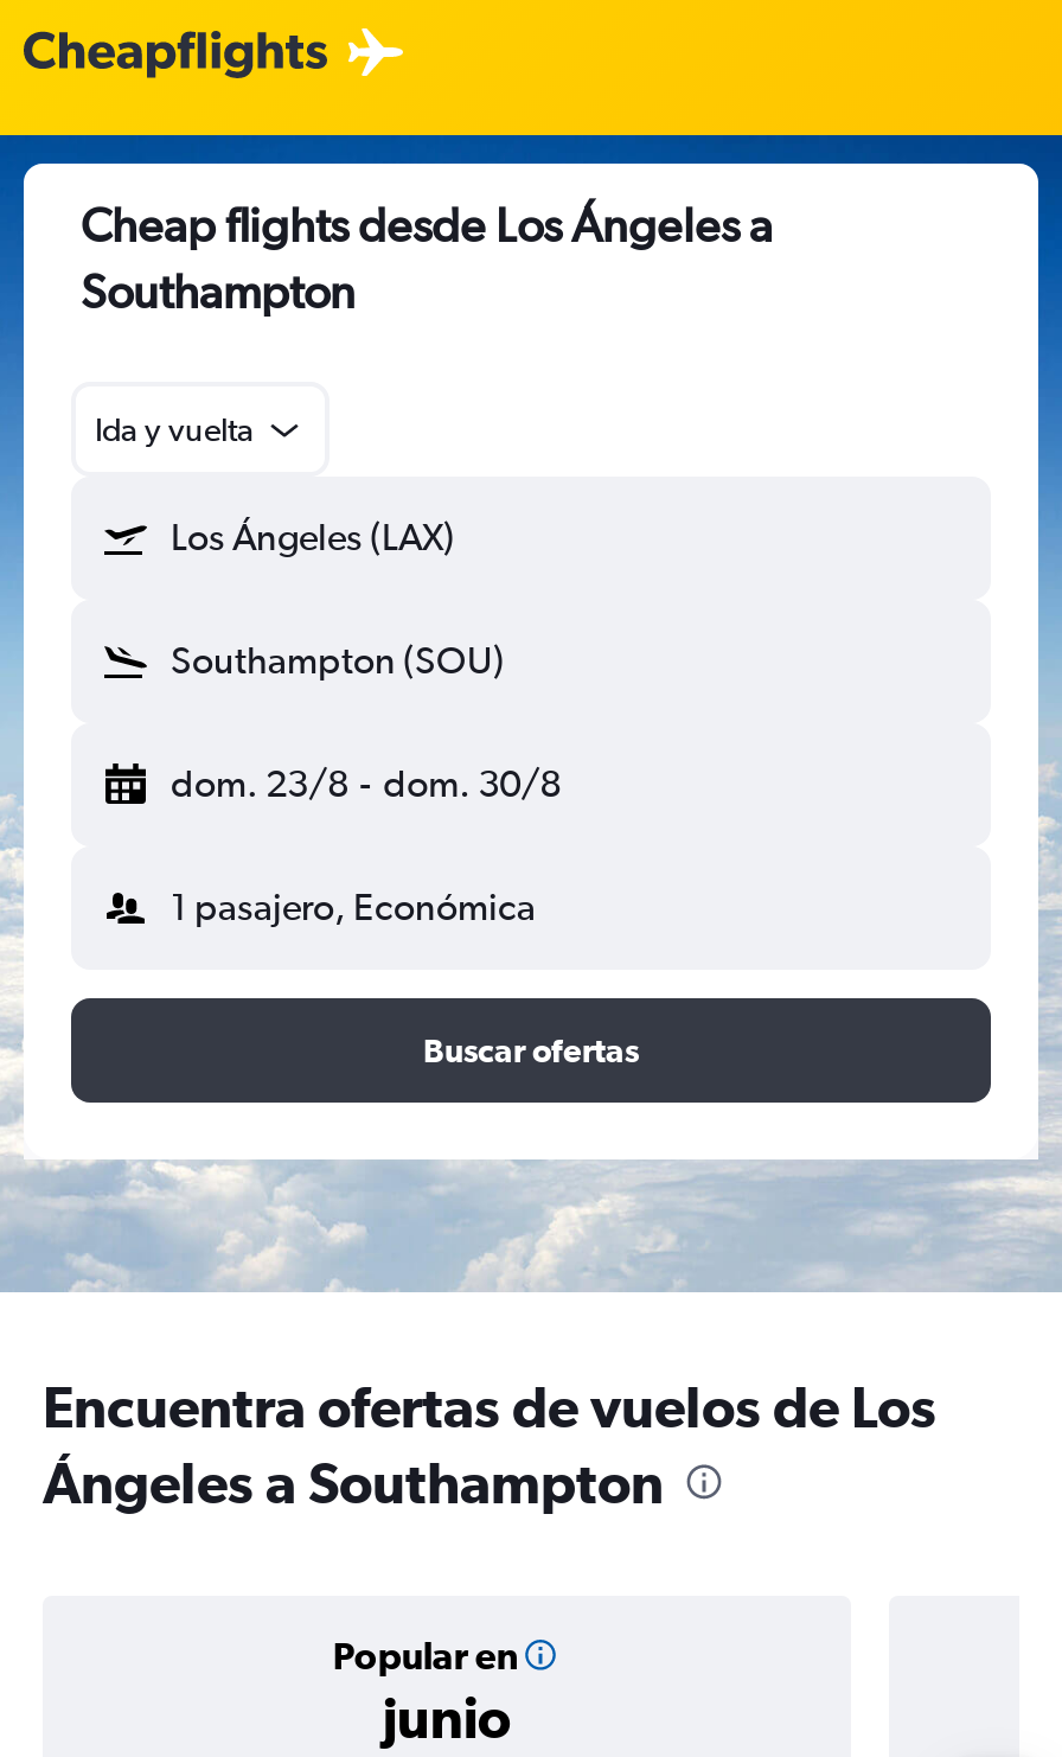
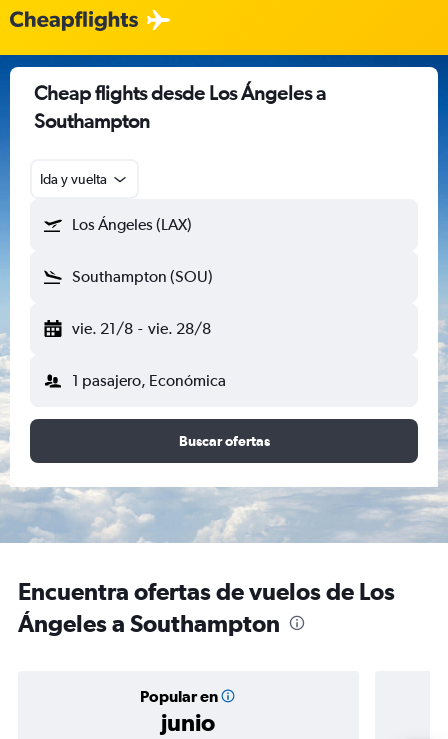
- dom. 23/8 - dom. 30/8
+ vie. 21/8 - vie. 28/8
